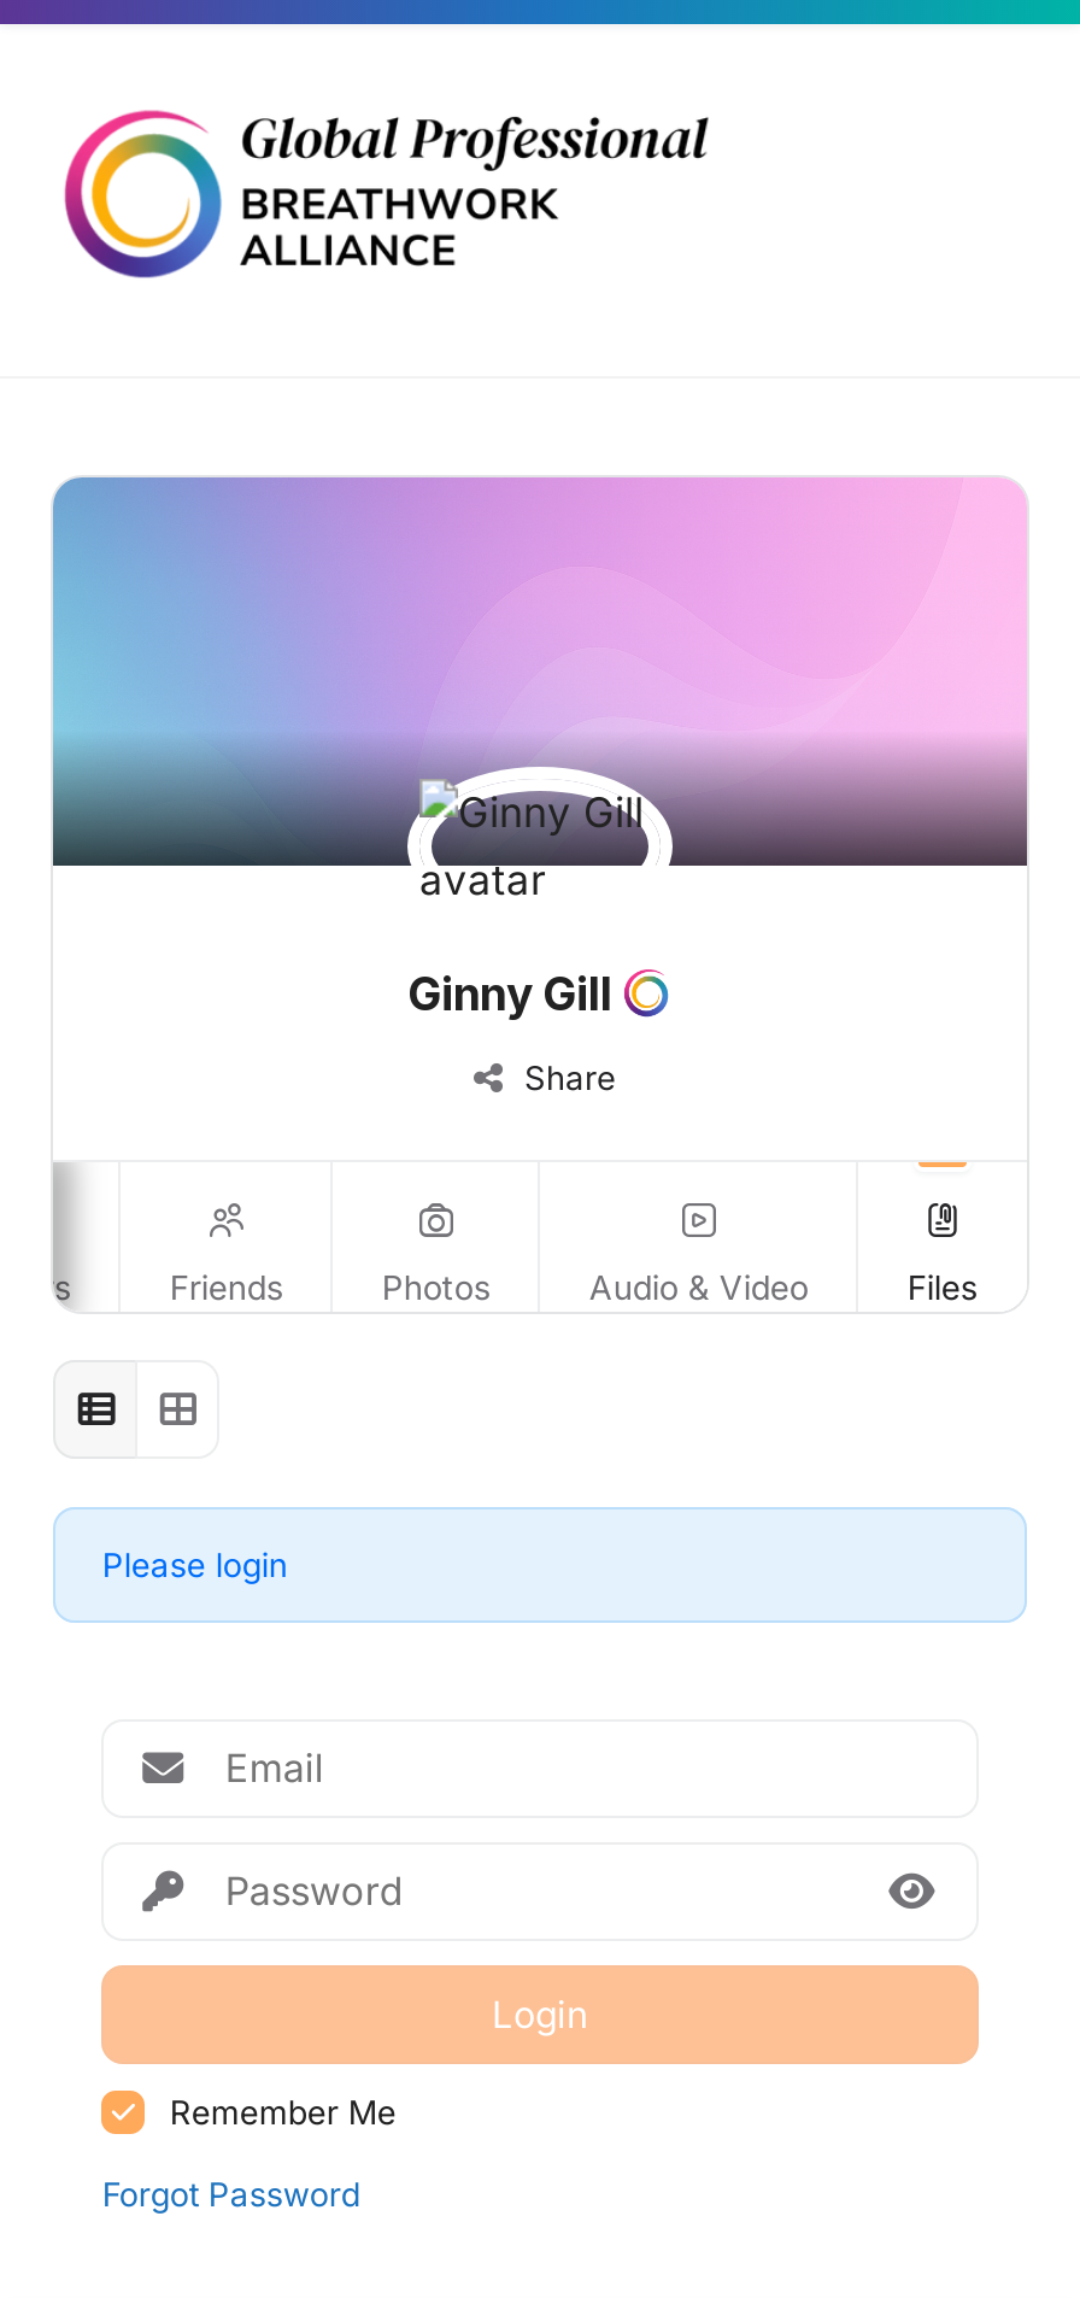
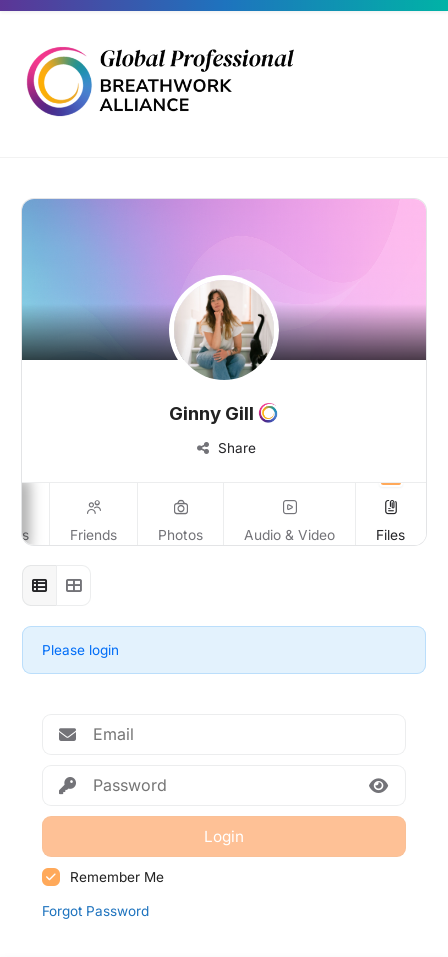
- [image]
+ [image]
